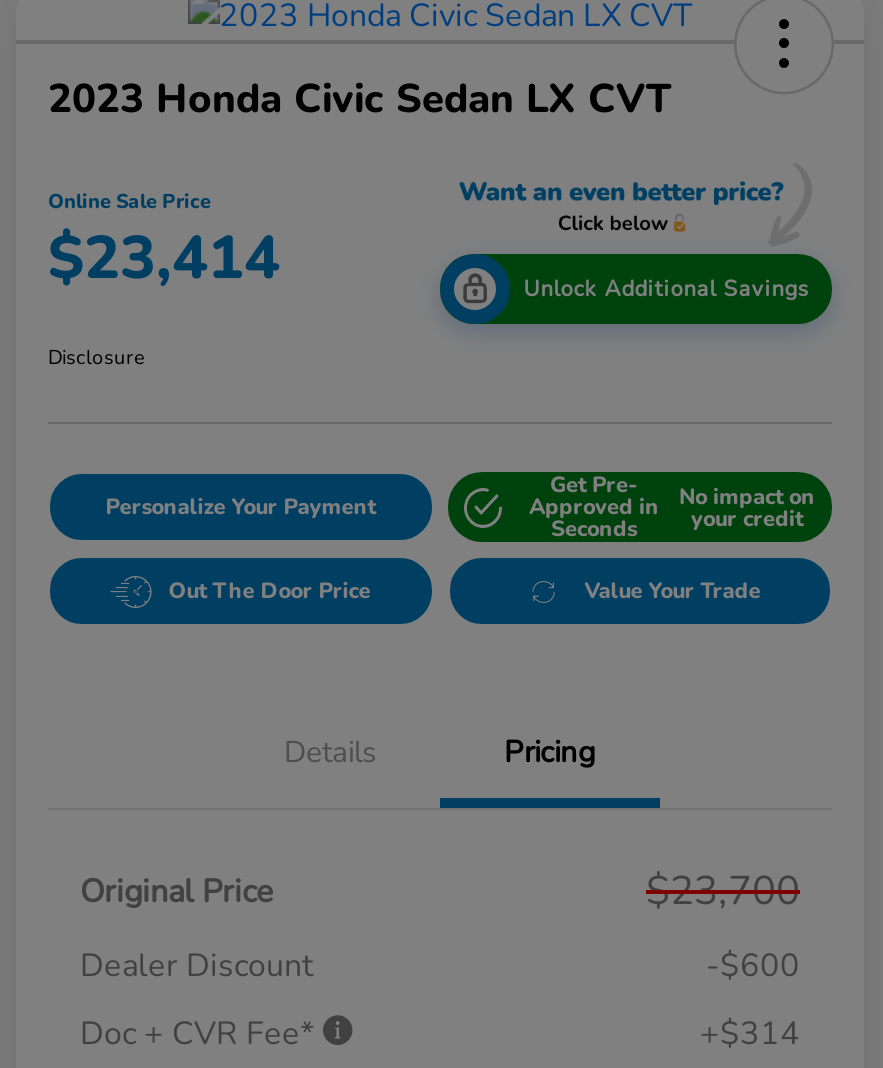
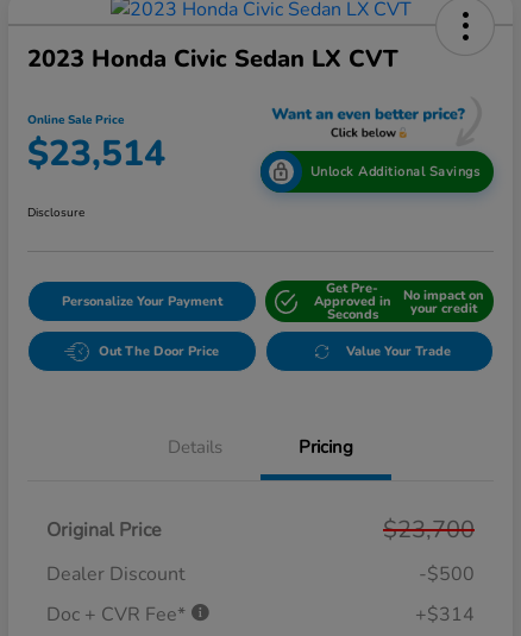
- $23,414
+ $23,514

- -$600
+ -$500
